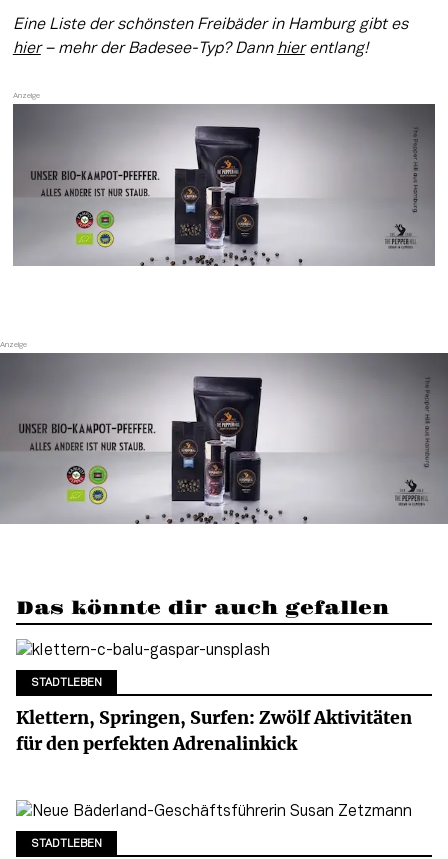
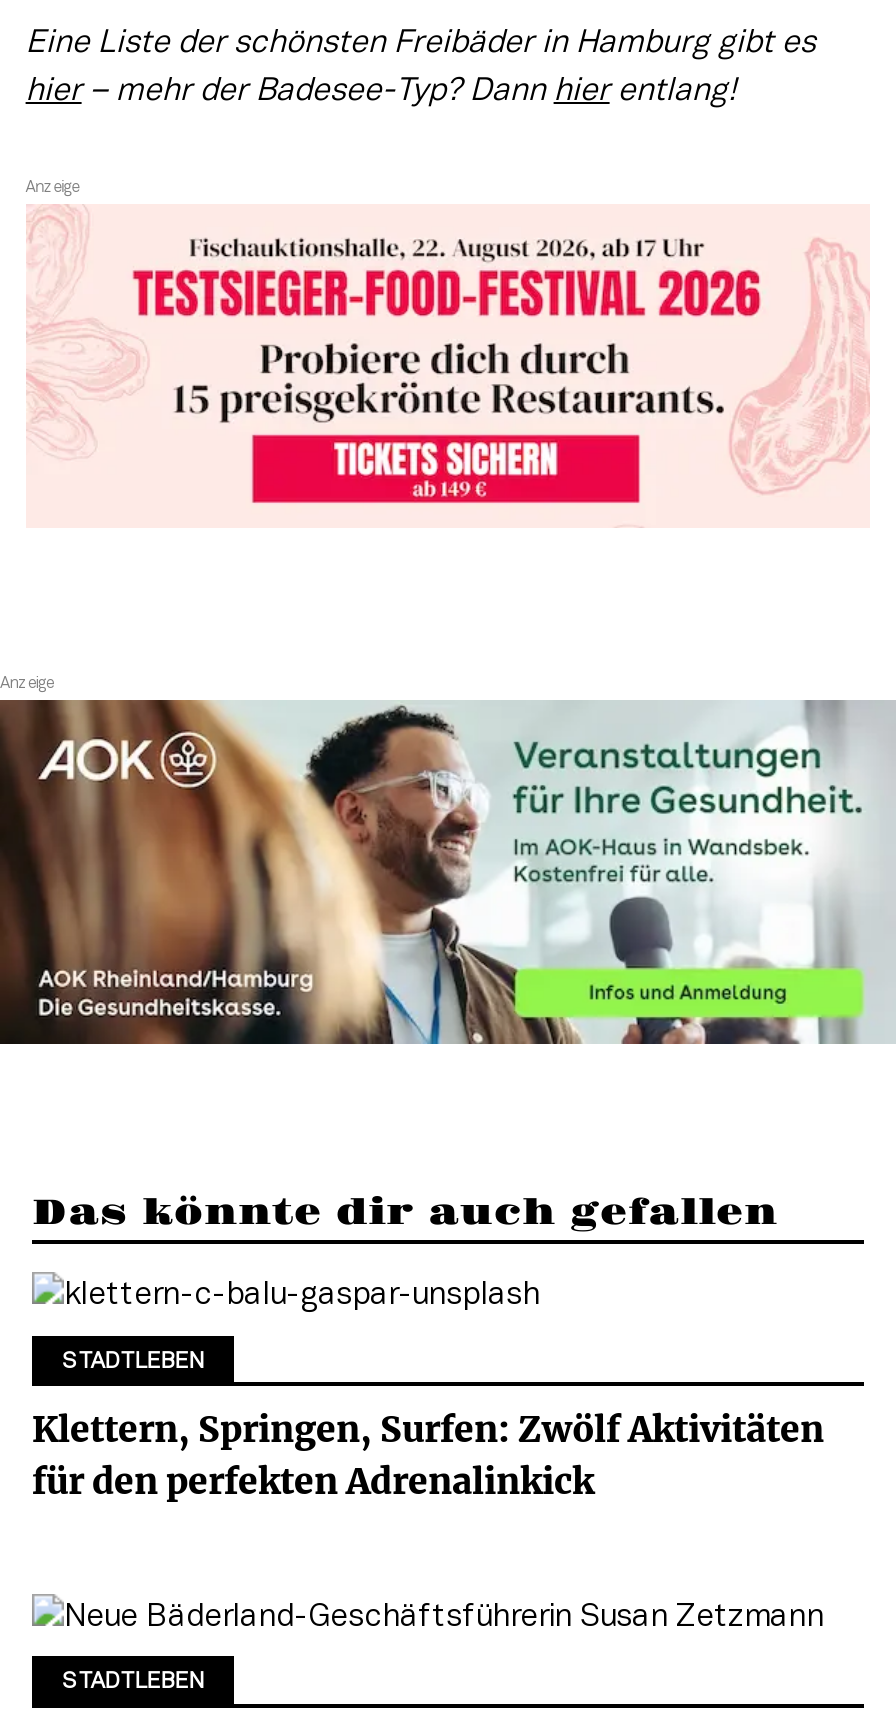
- [image]
+ [image]

- [image]
+ [image]
